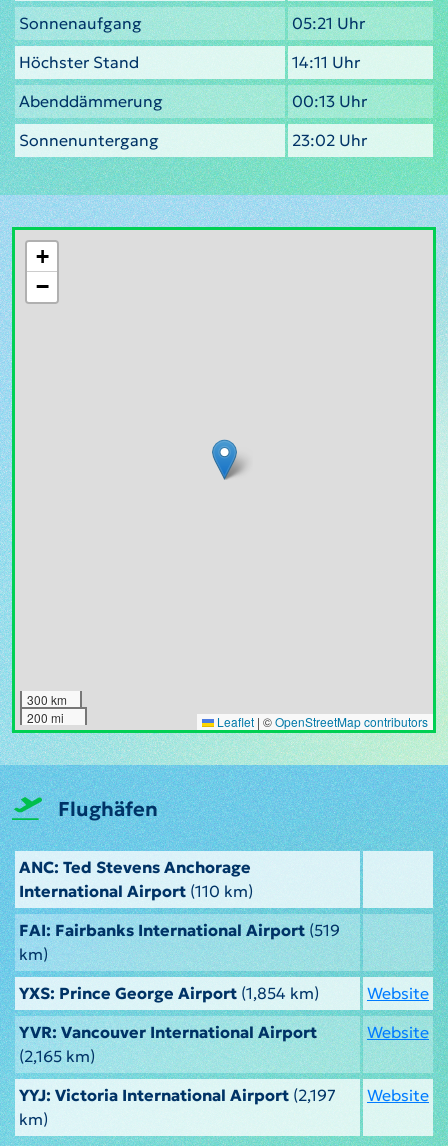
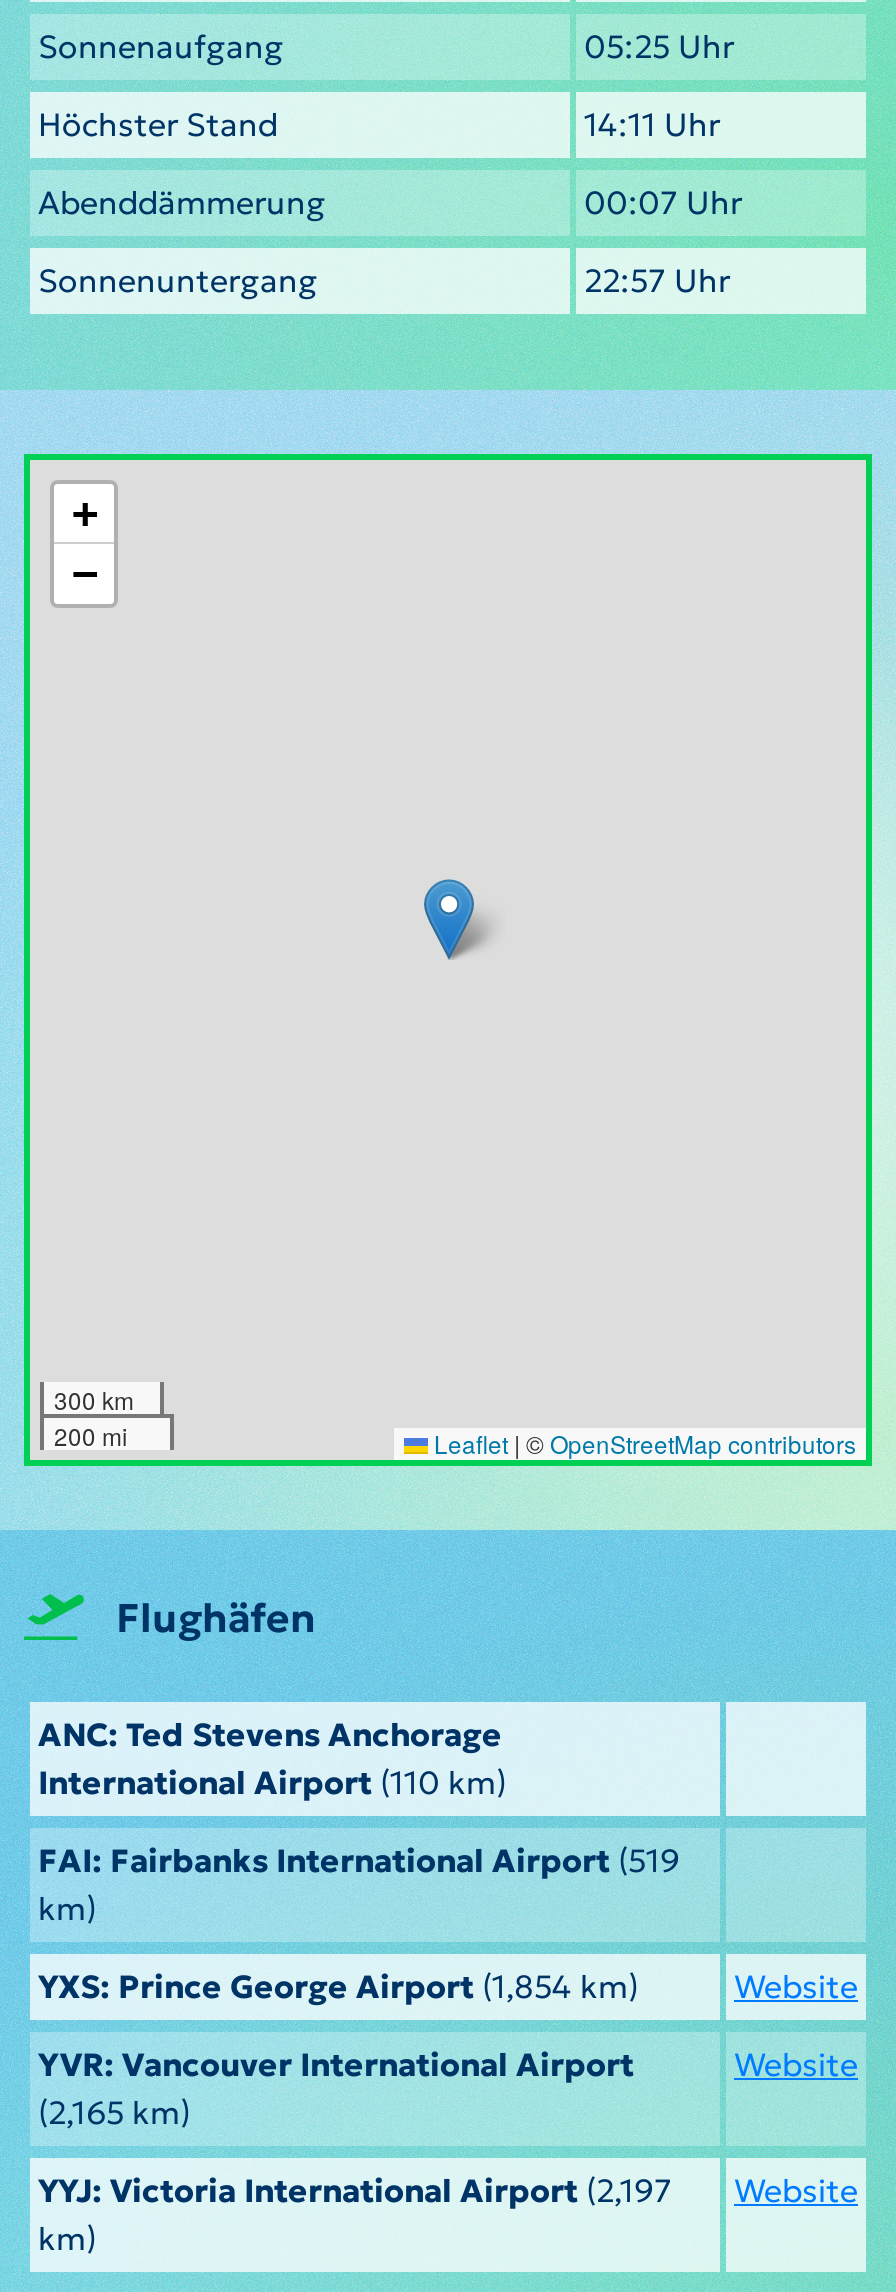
- 05:21 Uhr
+ 05:25 Uhr

- 00:13 Uhr
+ 00:07 Uhr

- 23:02 Uhr
+ 22:57 Uhr
